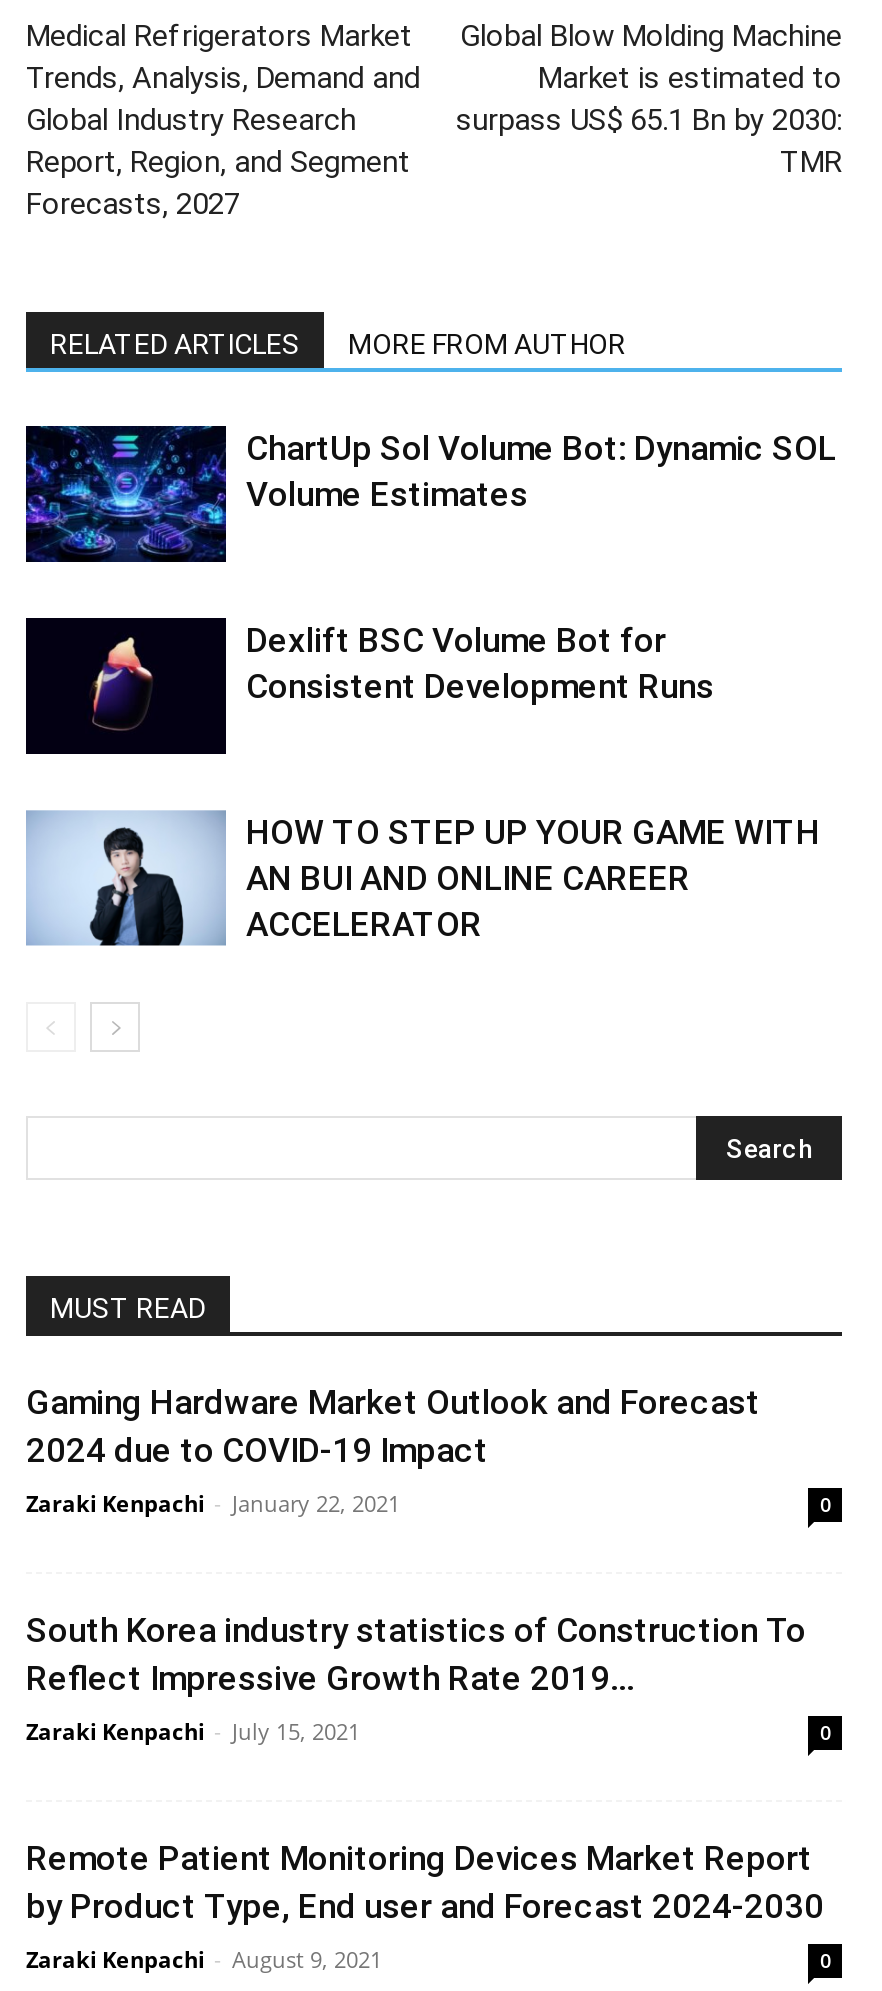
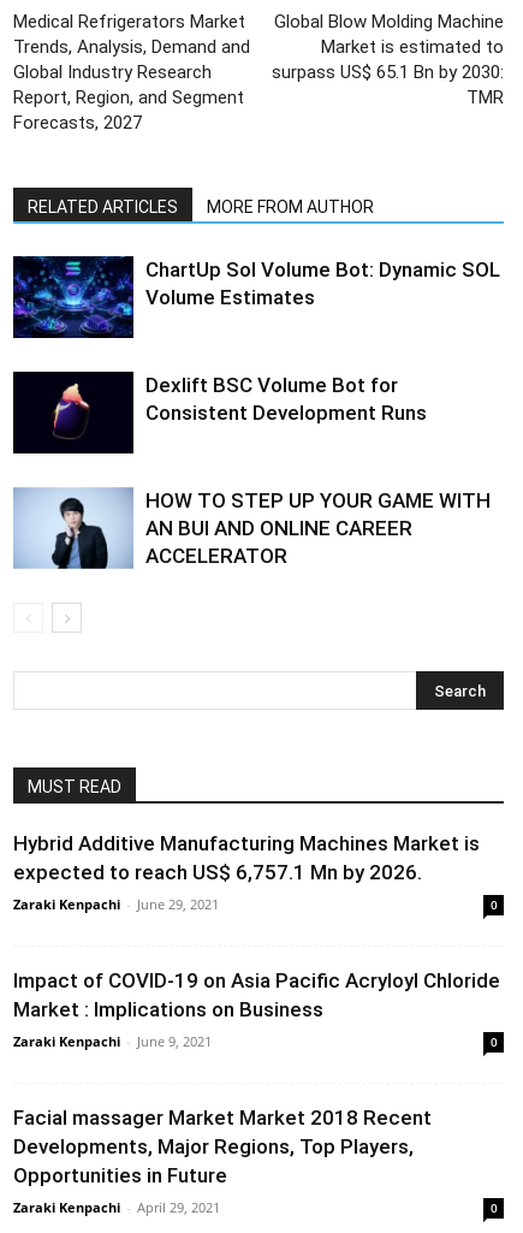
- Gaming Hardware Market Outlook and Forecast
- 2024 due to COVID-19 Impact
- Zaraki Kenpachi - January 22, 2021
+ Hybrid Additive Manufacturing Machines Market is
+ expected to reach US$ 6,757.1 Mn by 2026.
+ Zaraki Kenpachi - June 29, 2021

- South Korea industry statistics of Construction To
- Reflect Impressive Growth Rate 2019...
- Zaraki Kenpachi - July 15, 2021
+ Impact of COVID-19 on Asia Pacific Acryloyl Chloride
+ Market : Implications on Business
+ Zaraki Kenpachi - June 9, 2021

- Remote Patient Monitoring Devices Market Report
- by Product Type, End user and Forecast 2024-2030
- Zaraki Kenpachi - August 9, 2021
+ Facial massager Market Market 2018 Recent
+ Developments, Major Regions, Top Players,
+ Opportunities in Future
+ Zaraki Kenpachi - April 29, 2021
